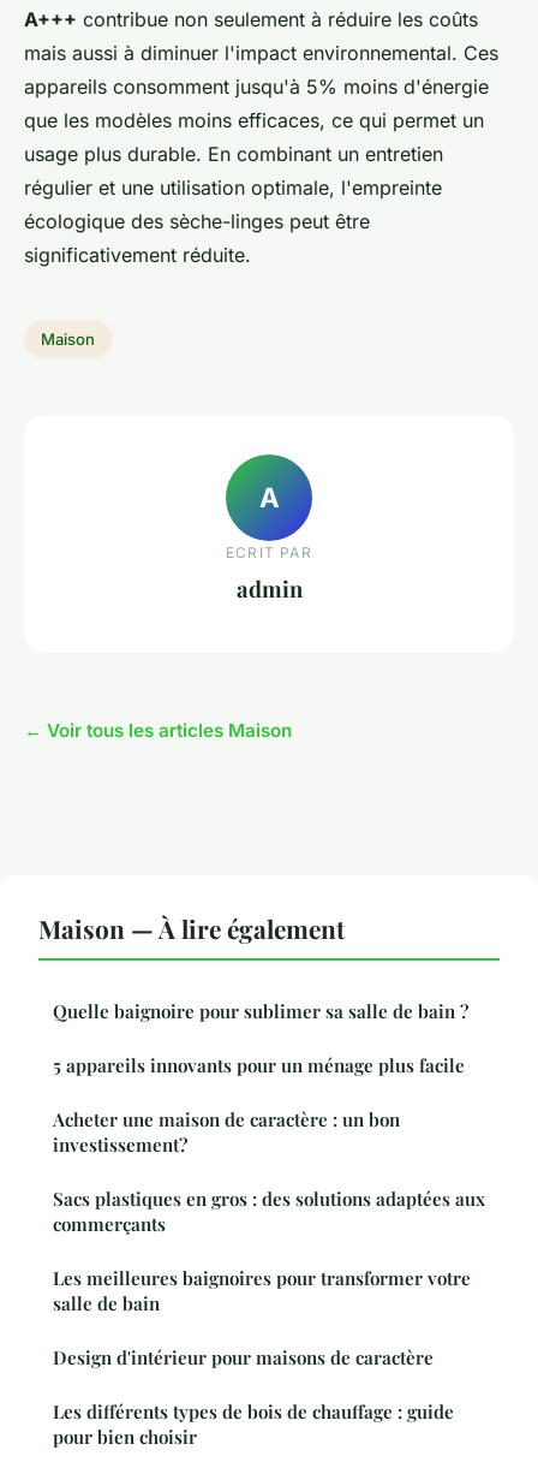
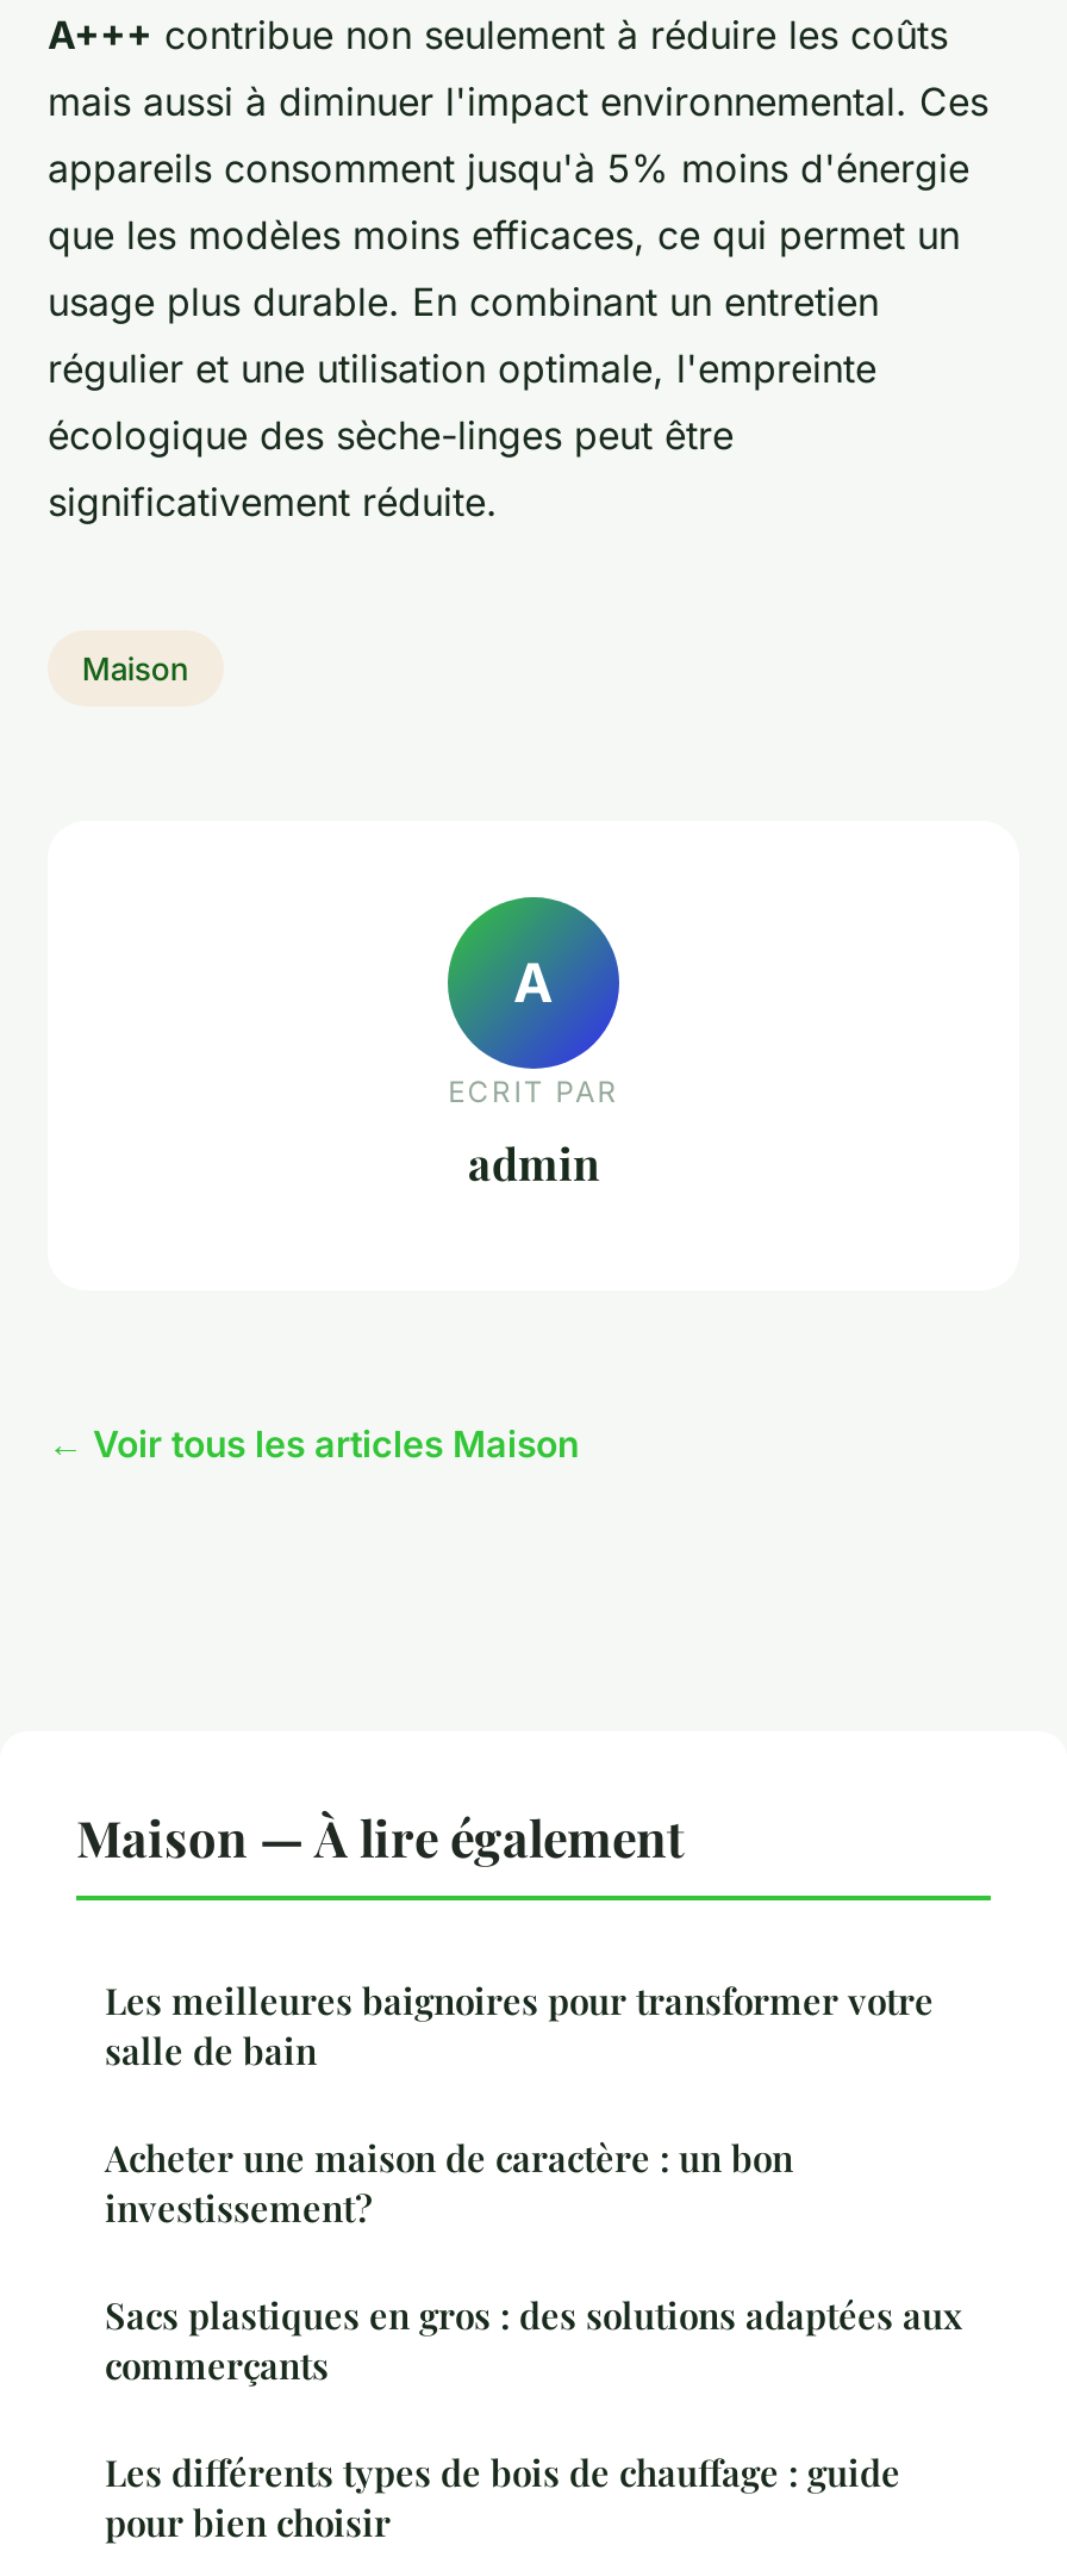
- Quelle baignoire pour sublimer sa salle de bain ?
- 5 appareils innovants pour un ménage plus facile

moved up: Les meilleures baignoires pour transformer votre | salle de bain

- Design d'intérieur pour maisons de caractère
